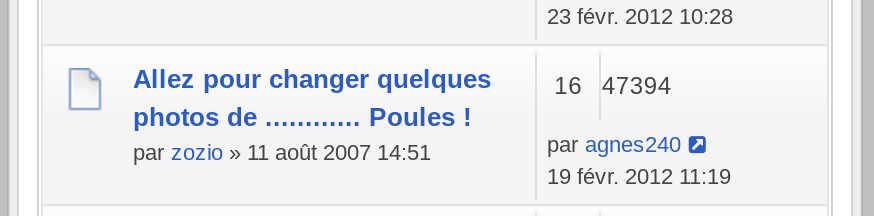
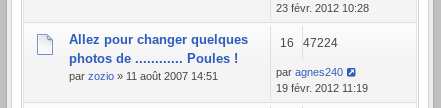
- 16 47394
+ 16 47224
